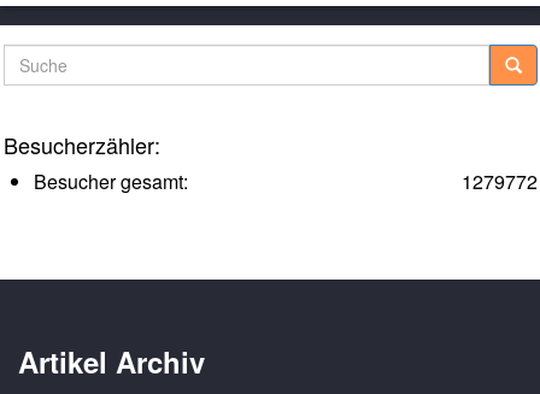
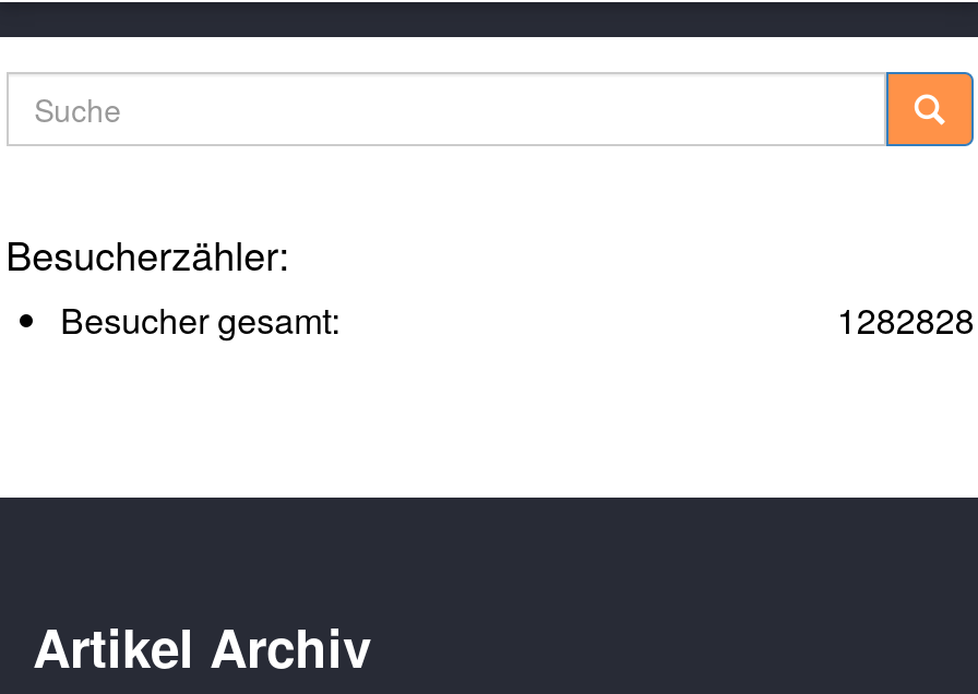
- 1279772
+ 1282828
